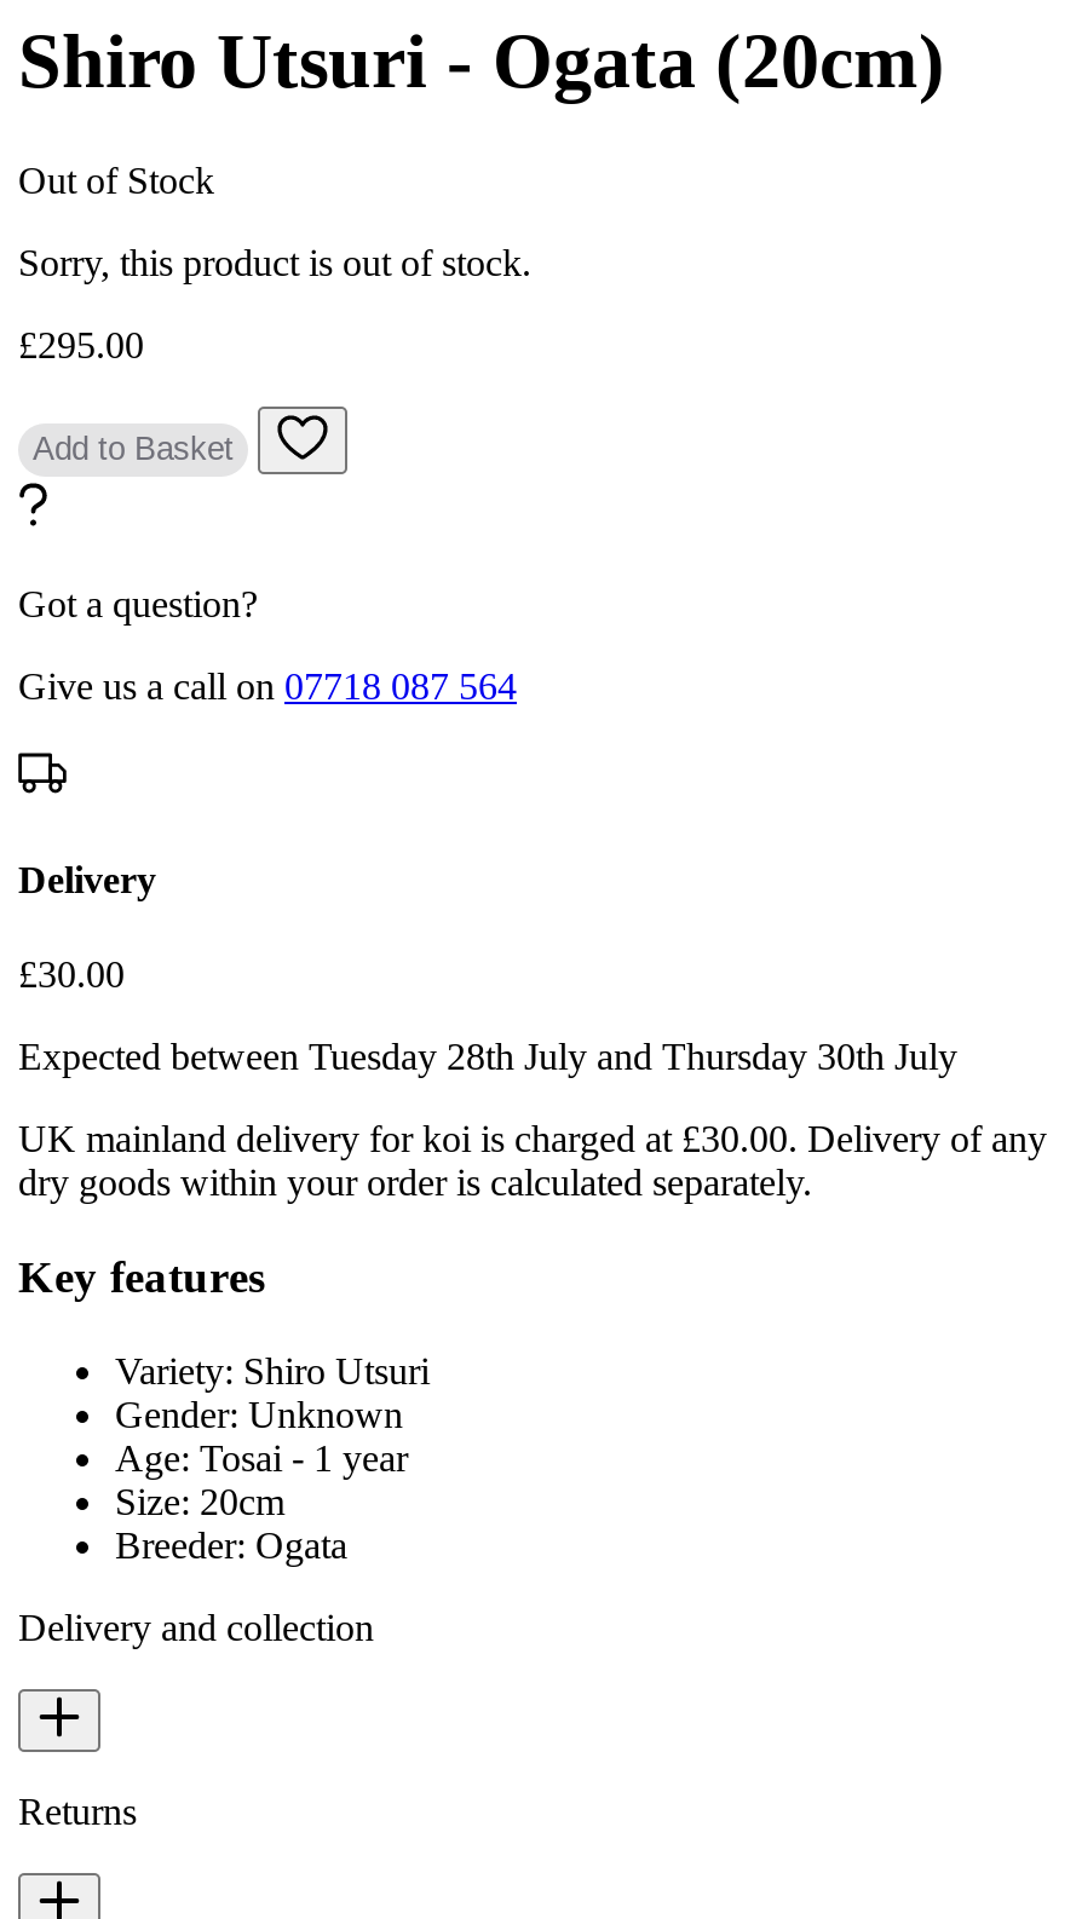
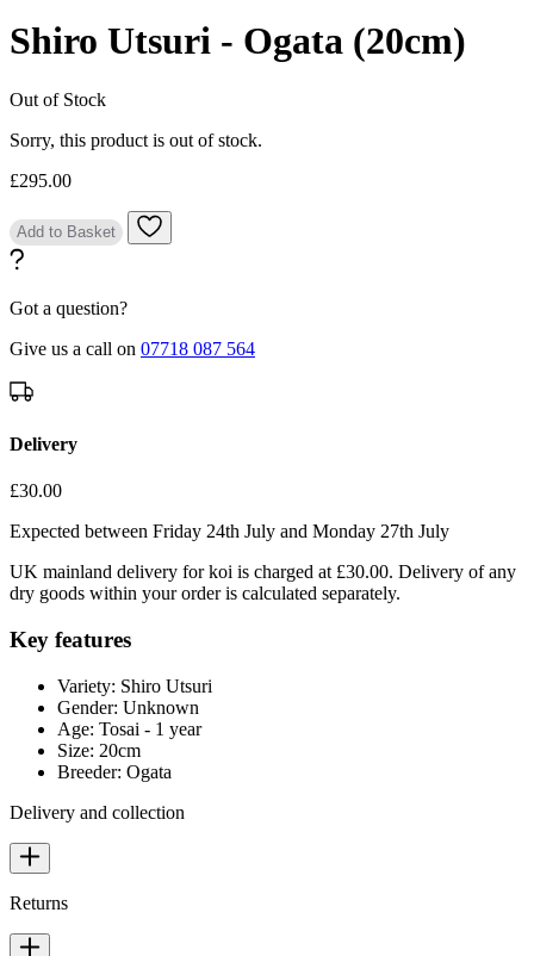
- Expected between Tuesday 28th July and Thursday 30th July
+ Expected between Friday 24th July and Monday 27th July
